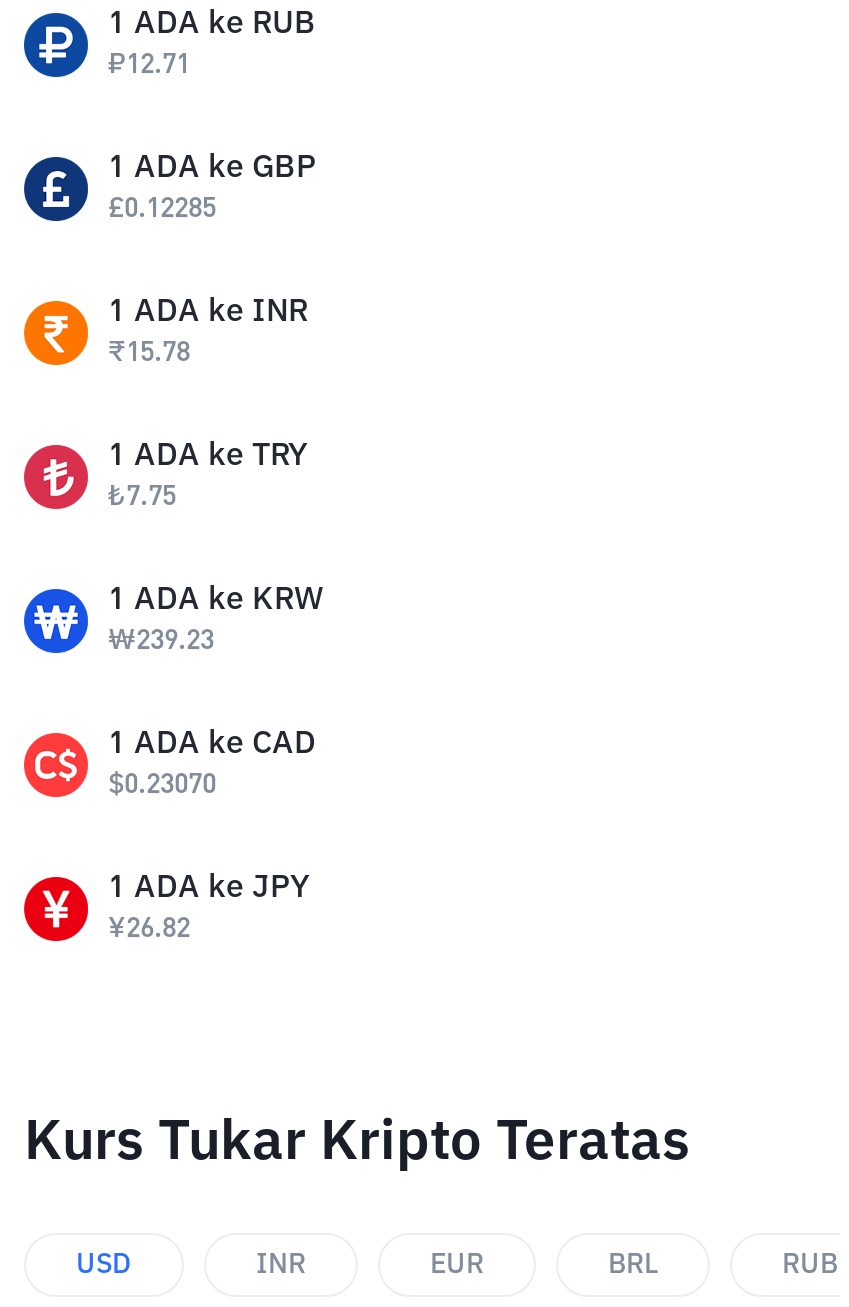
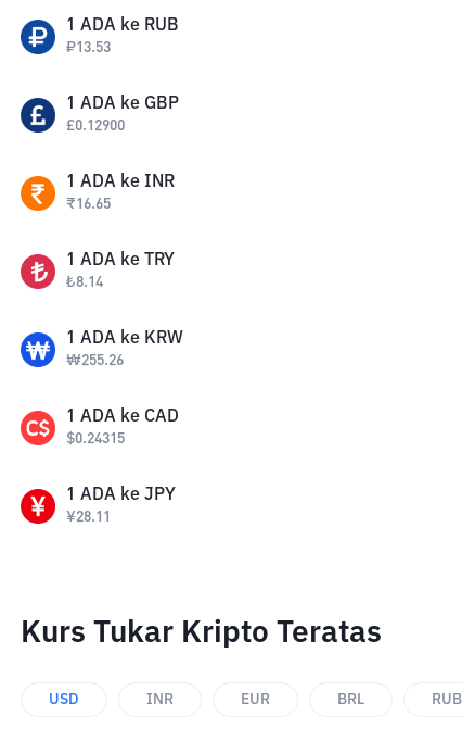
- ₽12.71
+ ₽13.53

- £0.12285
+ £0.12900

- ₹15.78
+ ₹16.65

- ₺7.75
+ ₺8.14

- ₩239.23
+ ₩255.26

- $0.23070
+ $0.24315

- ¥26.82
+ ¥28.11
